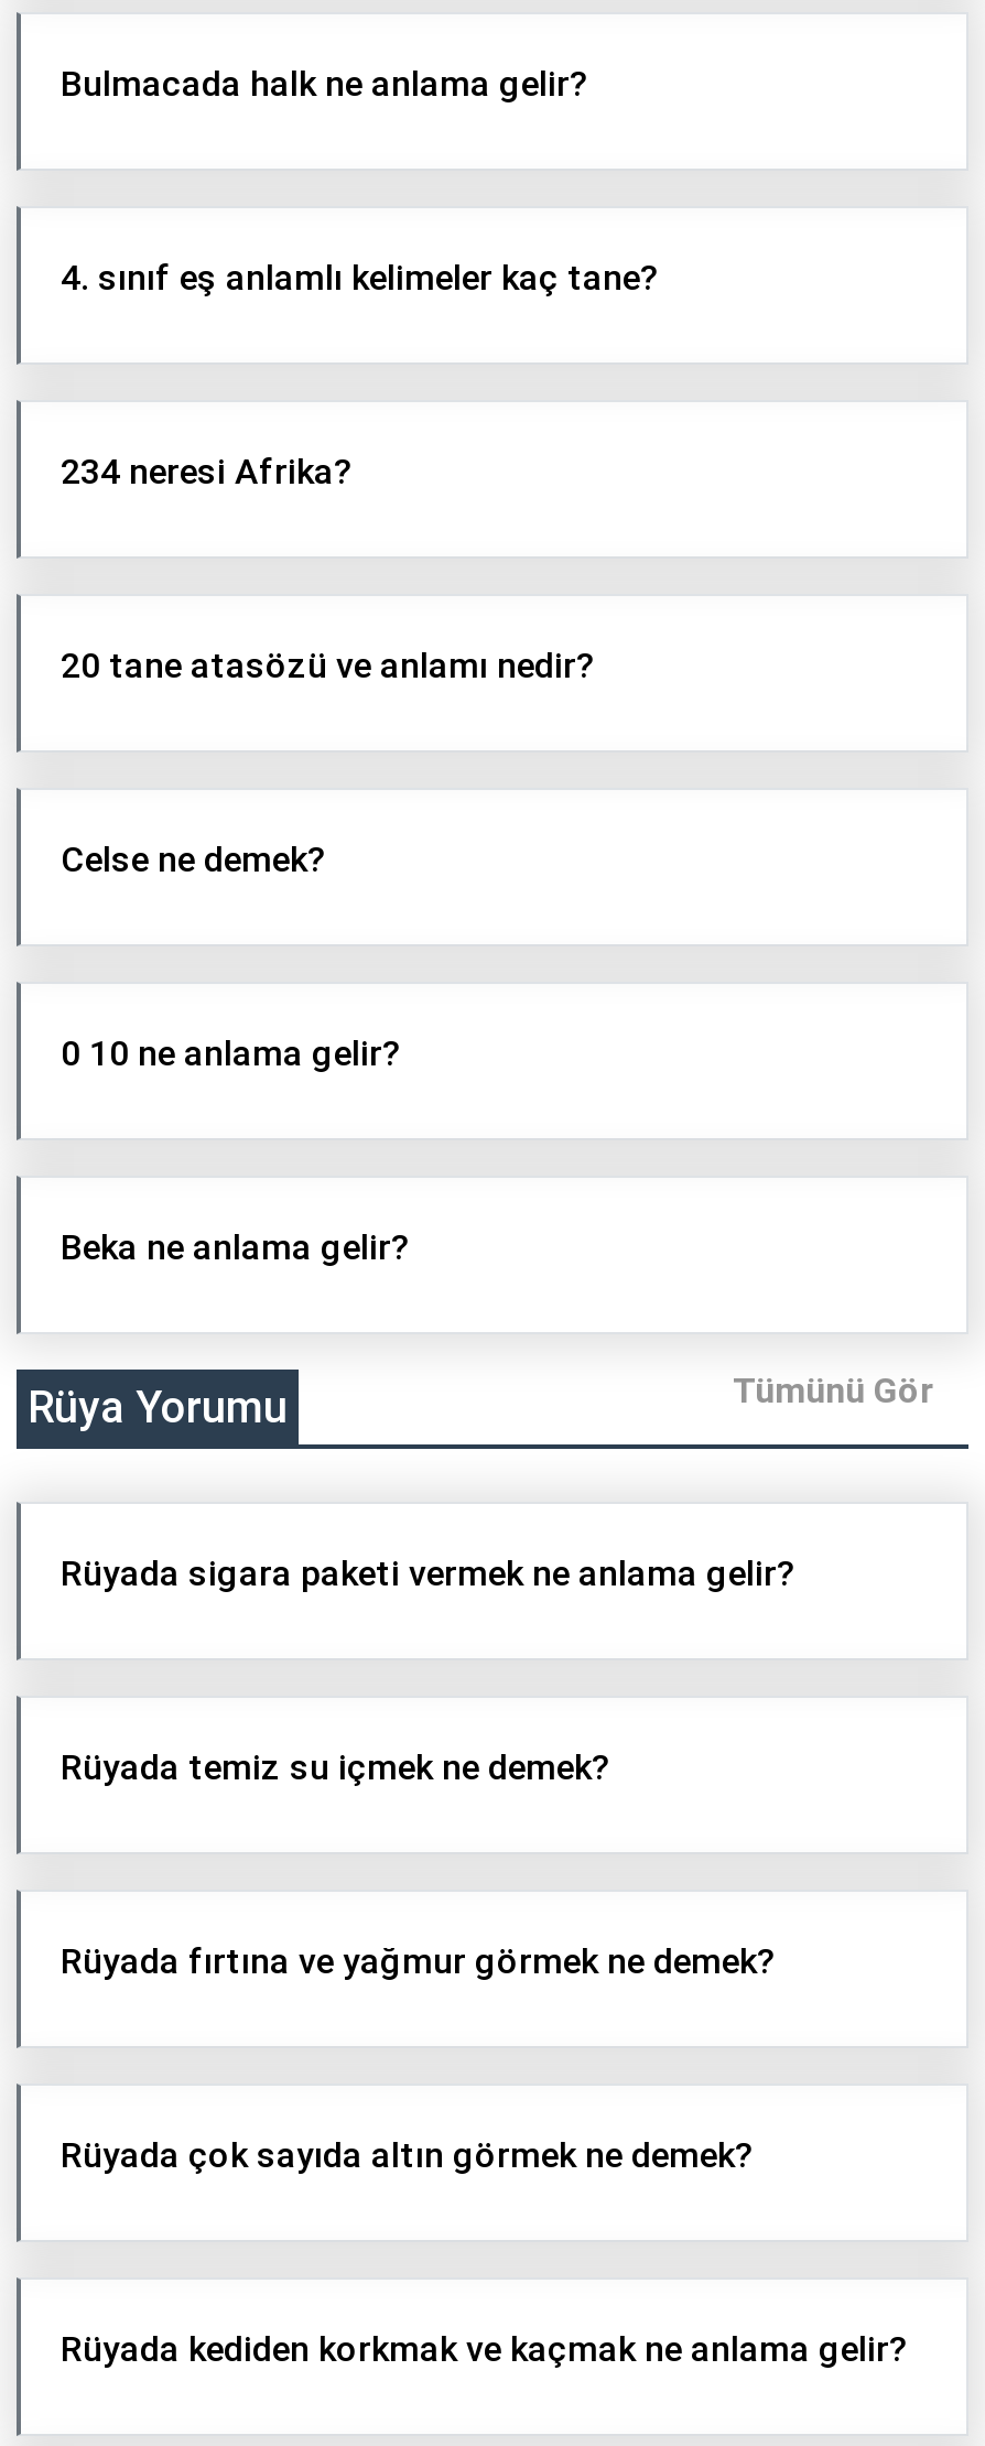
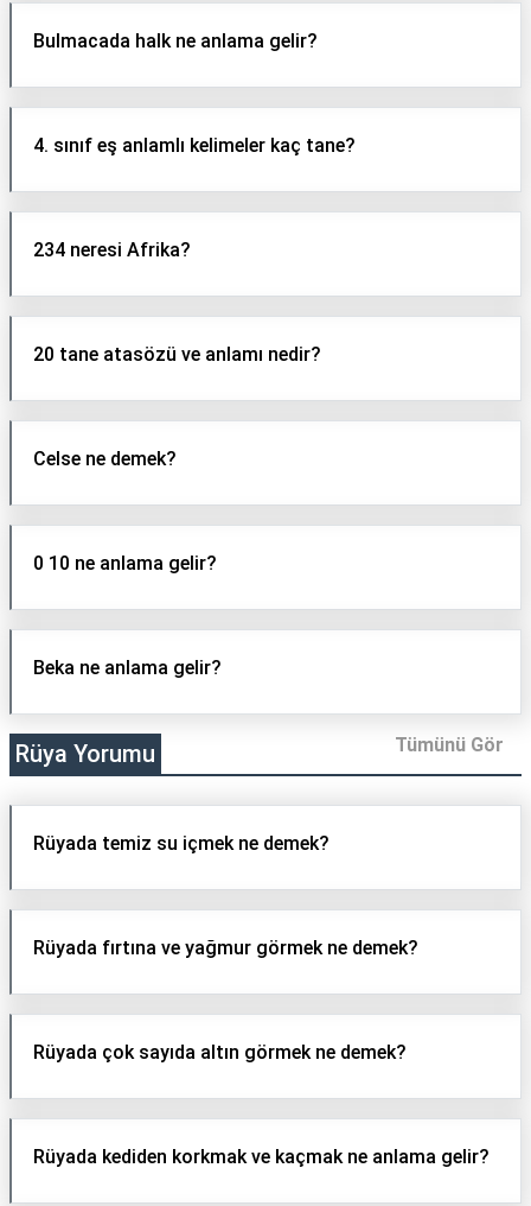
- Rüyada sigara paketi vermek ne anlama gelir?
